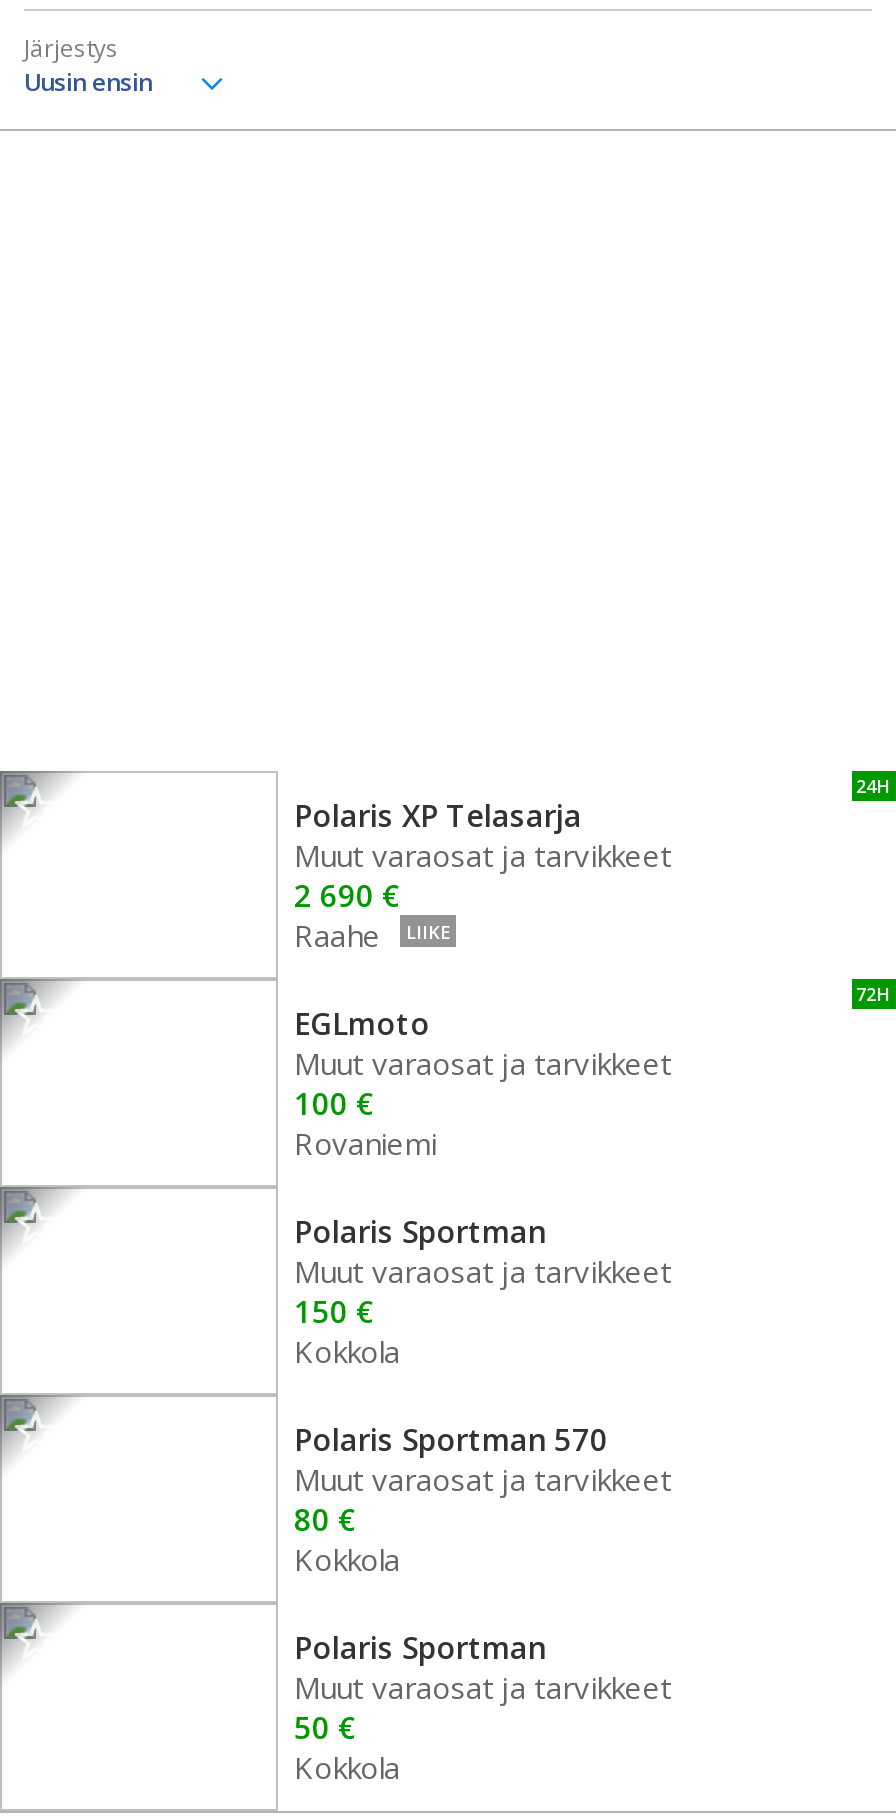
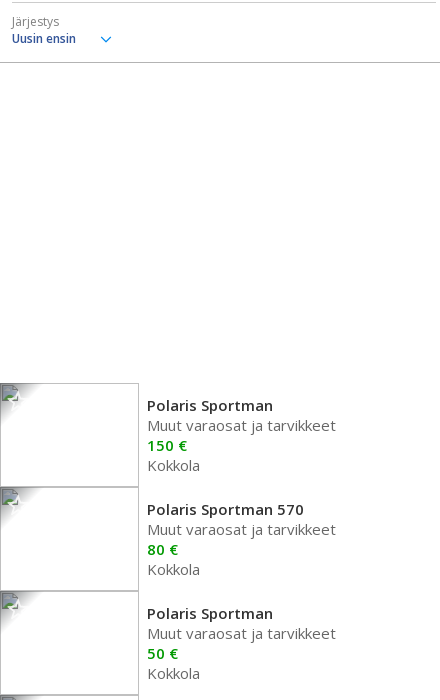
- 24H
- Polaris XP Telasarja
- Muut varaosat ja tarvikkeet
- 2 690 €
- Raahe
- LIIKE
- 72H
- EGLmoto
- Muut varaosat ja tarvikkeet
- 100 €
- Rovaniemi
